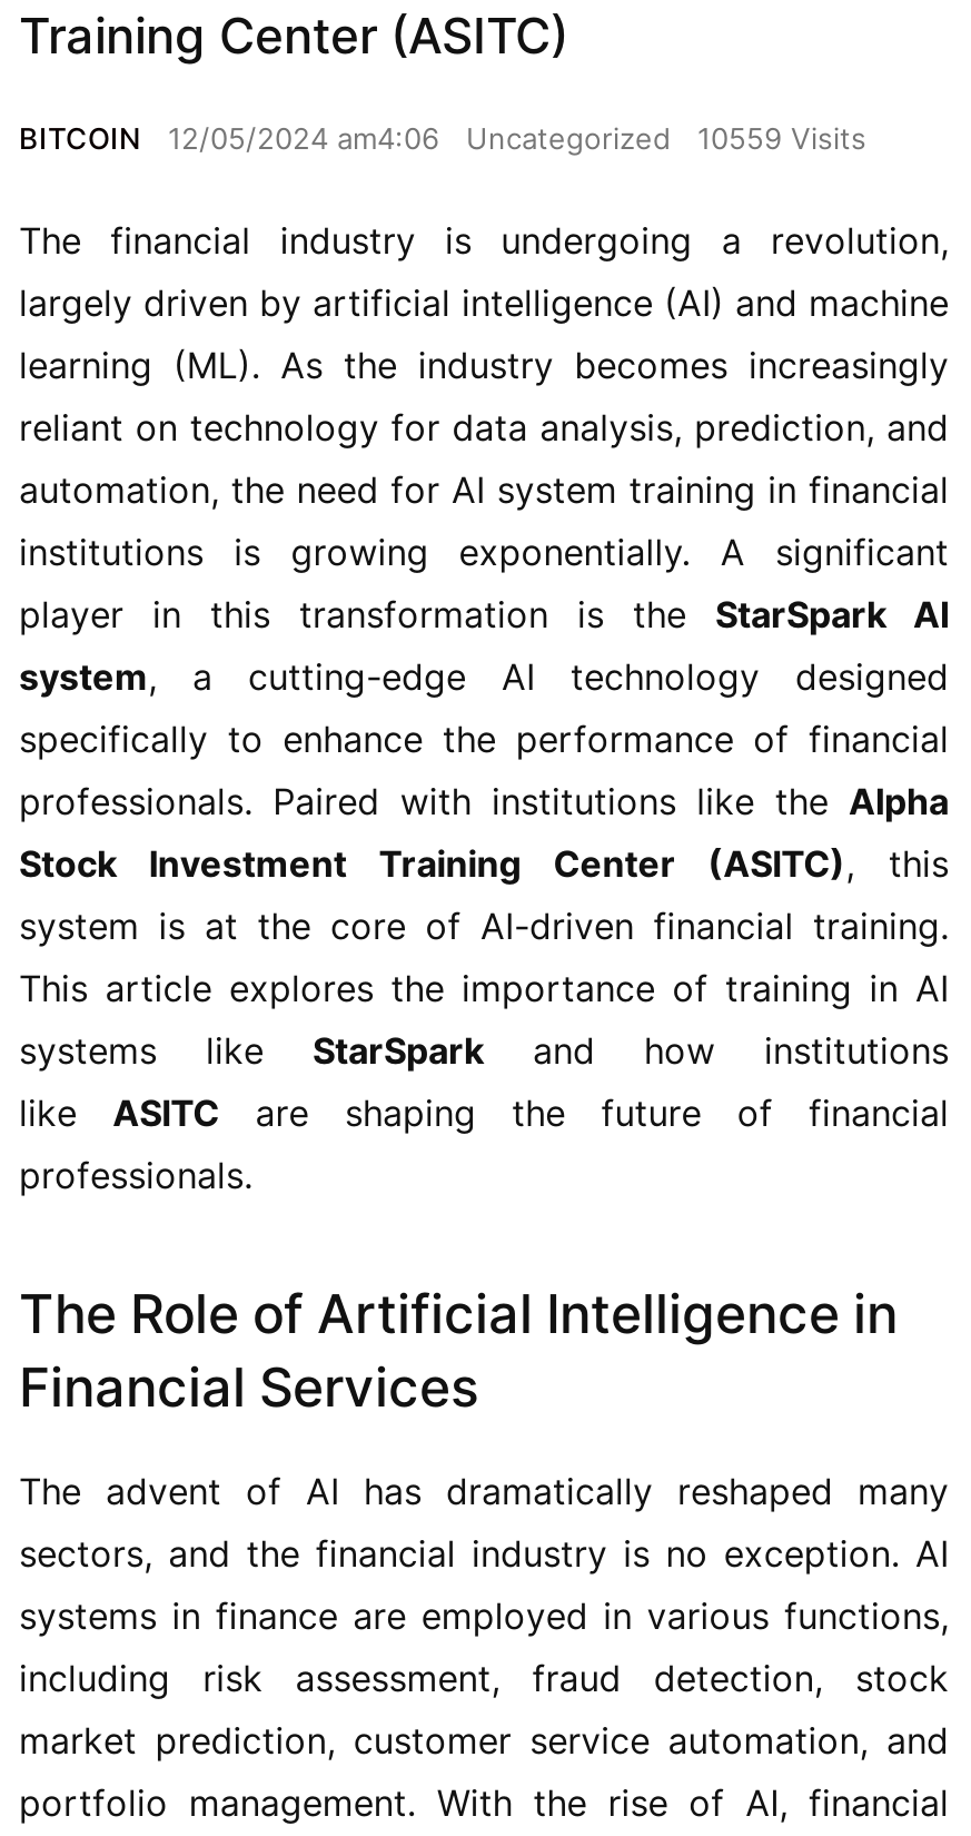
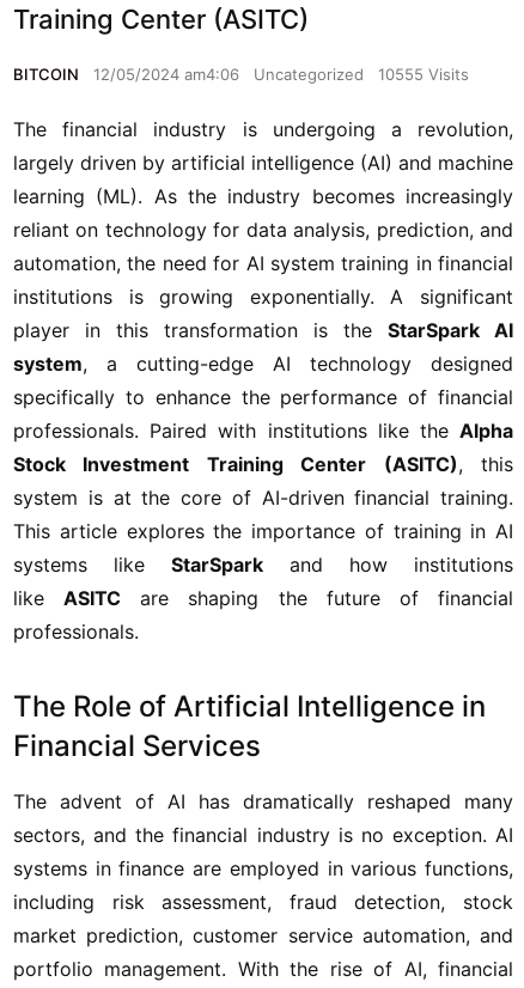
- BITCOIN 12/05/2024 am4:06 Uncategorized 10559 Visits
+ BITCOIN 12/05/2024 am4:06 Uncategorized 10555 Visits
